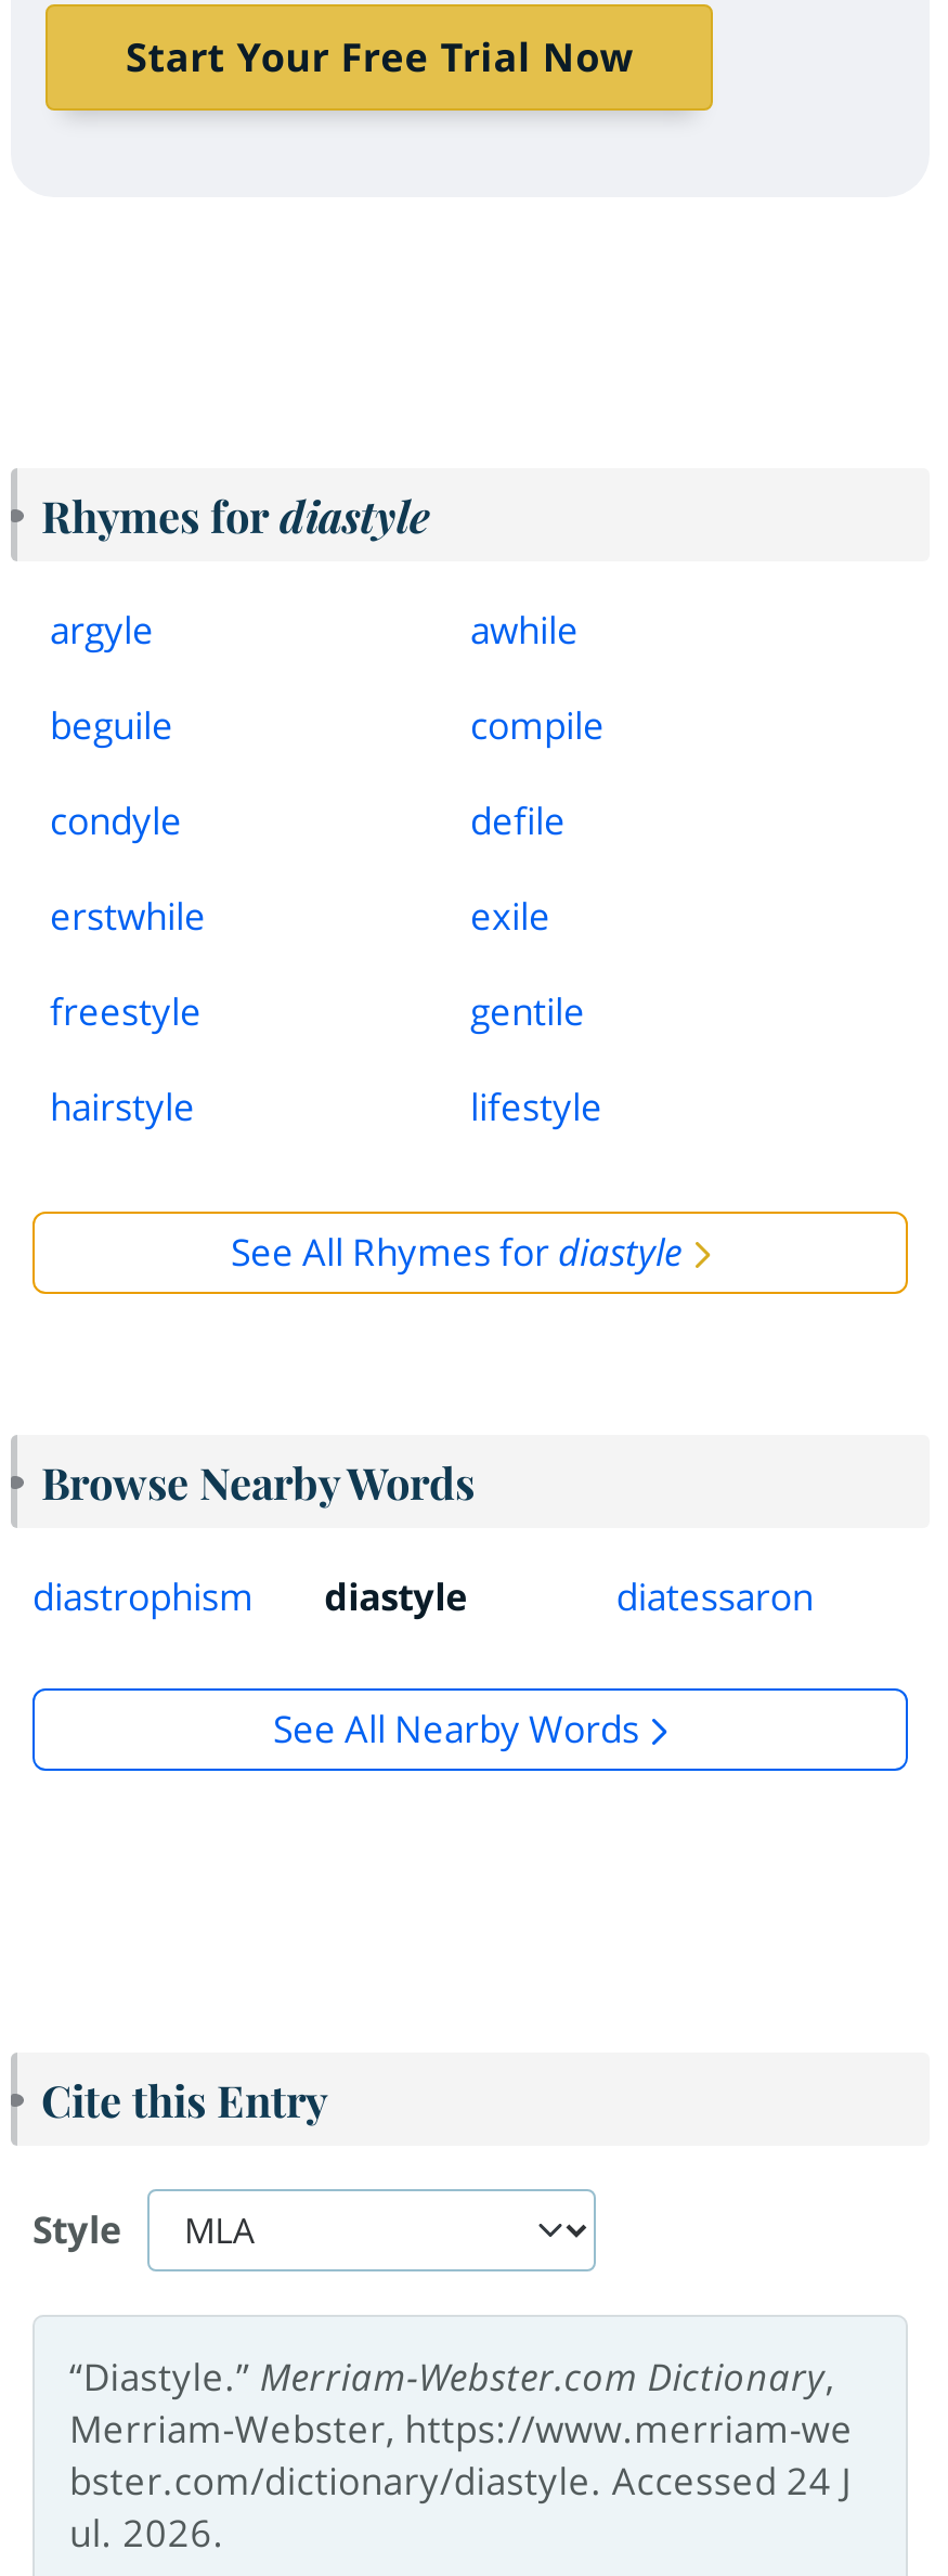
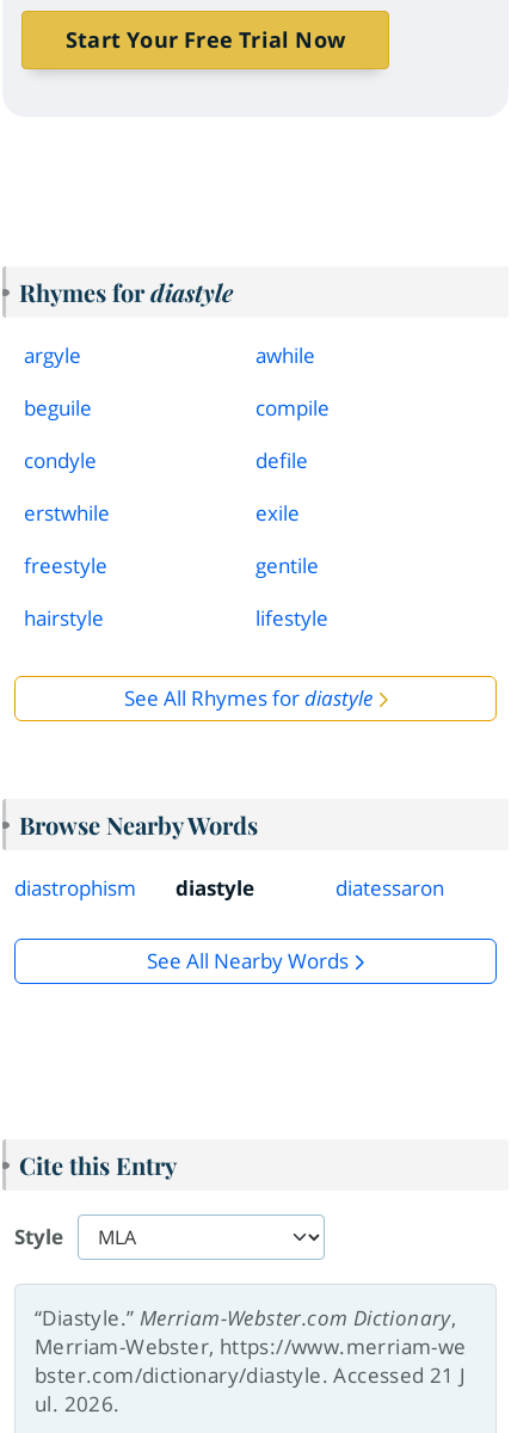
- bster.com/dictionary/diastyle. Accessed 24 J
+ bster.com/dictionary/diastyle. Accessed 21 J
